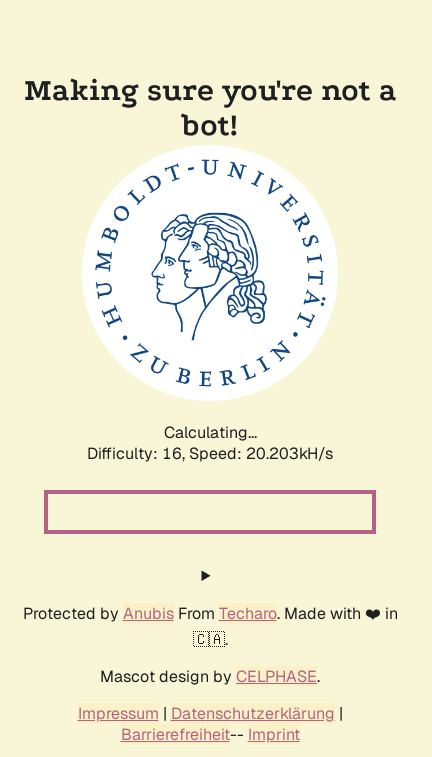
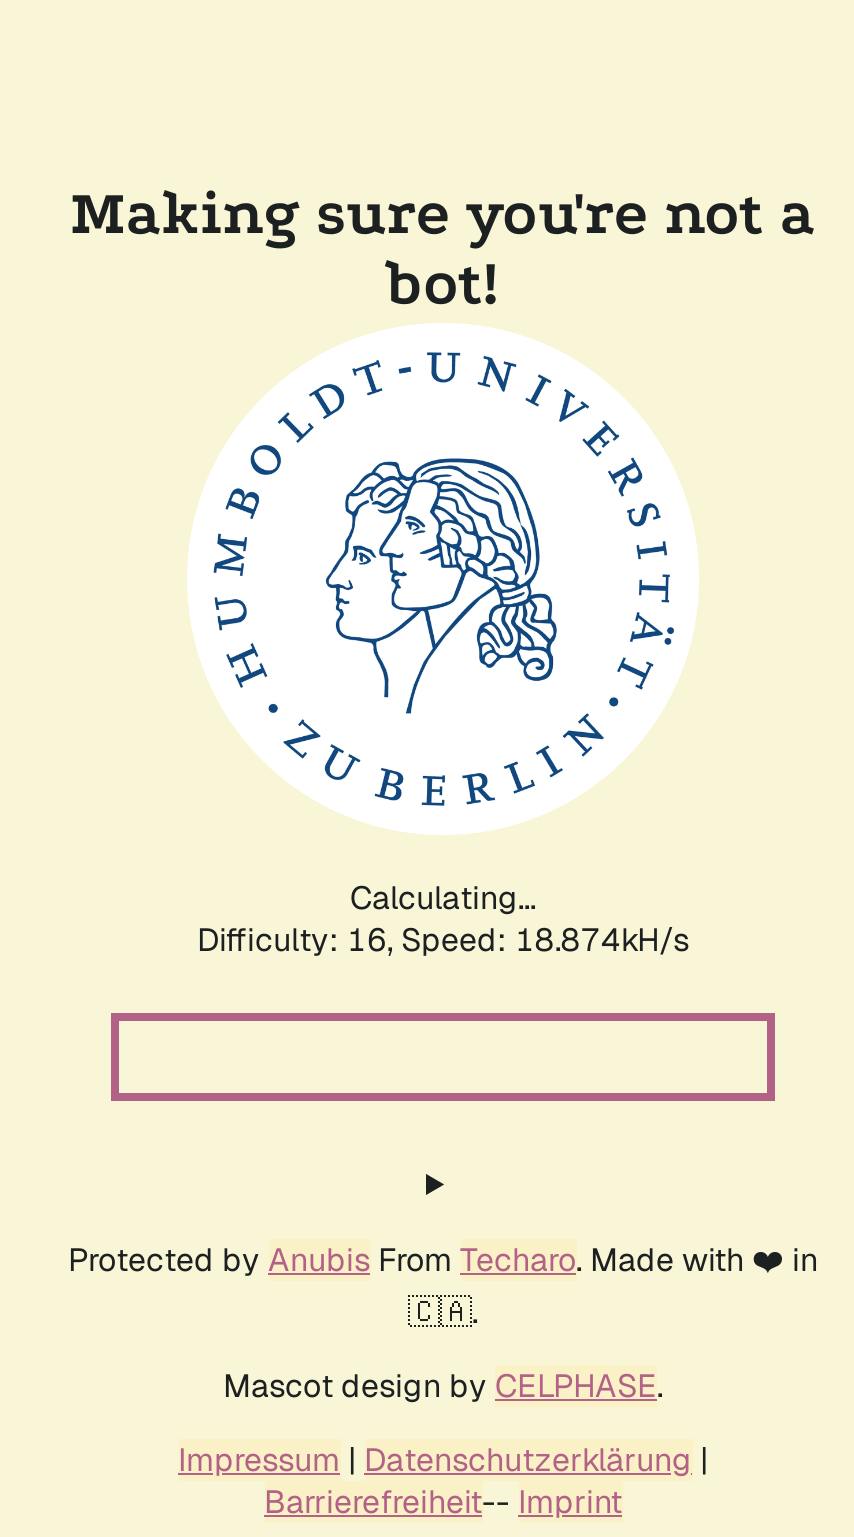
- Difficulty: 16, Speed: 20.203kH/s
+ Difficulty: 16, Speed: 18.874kH/s
